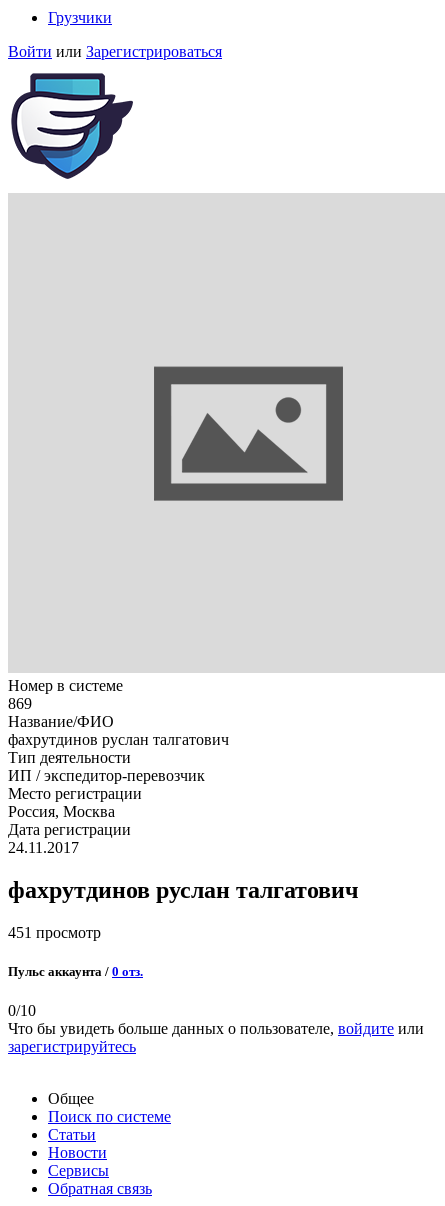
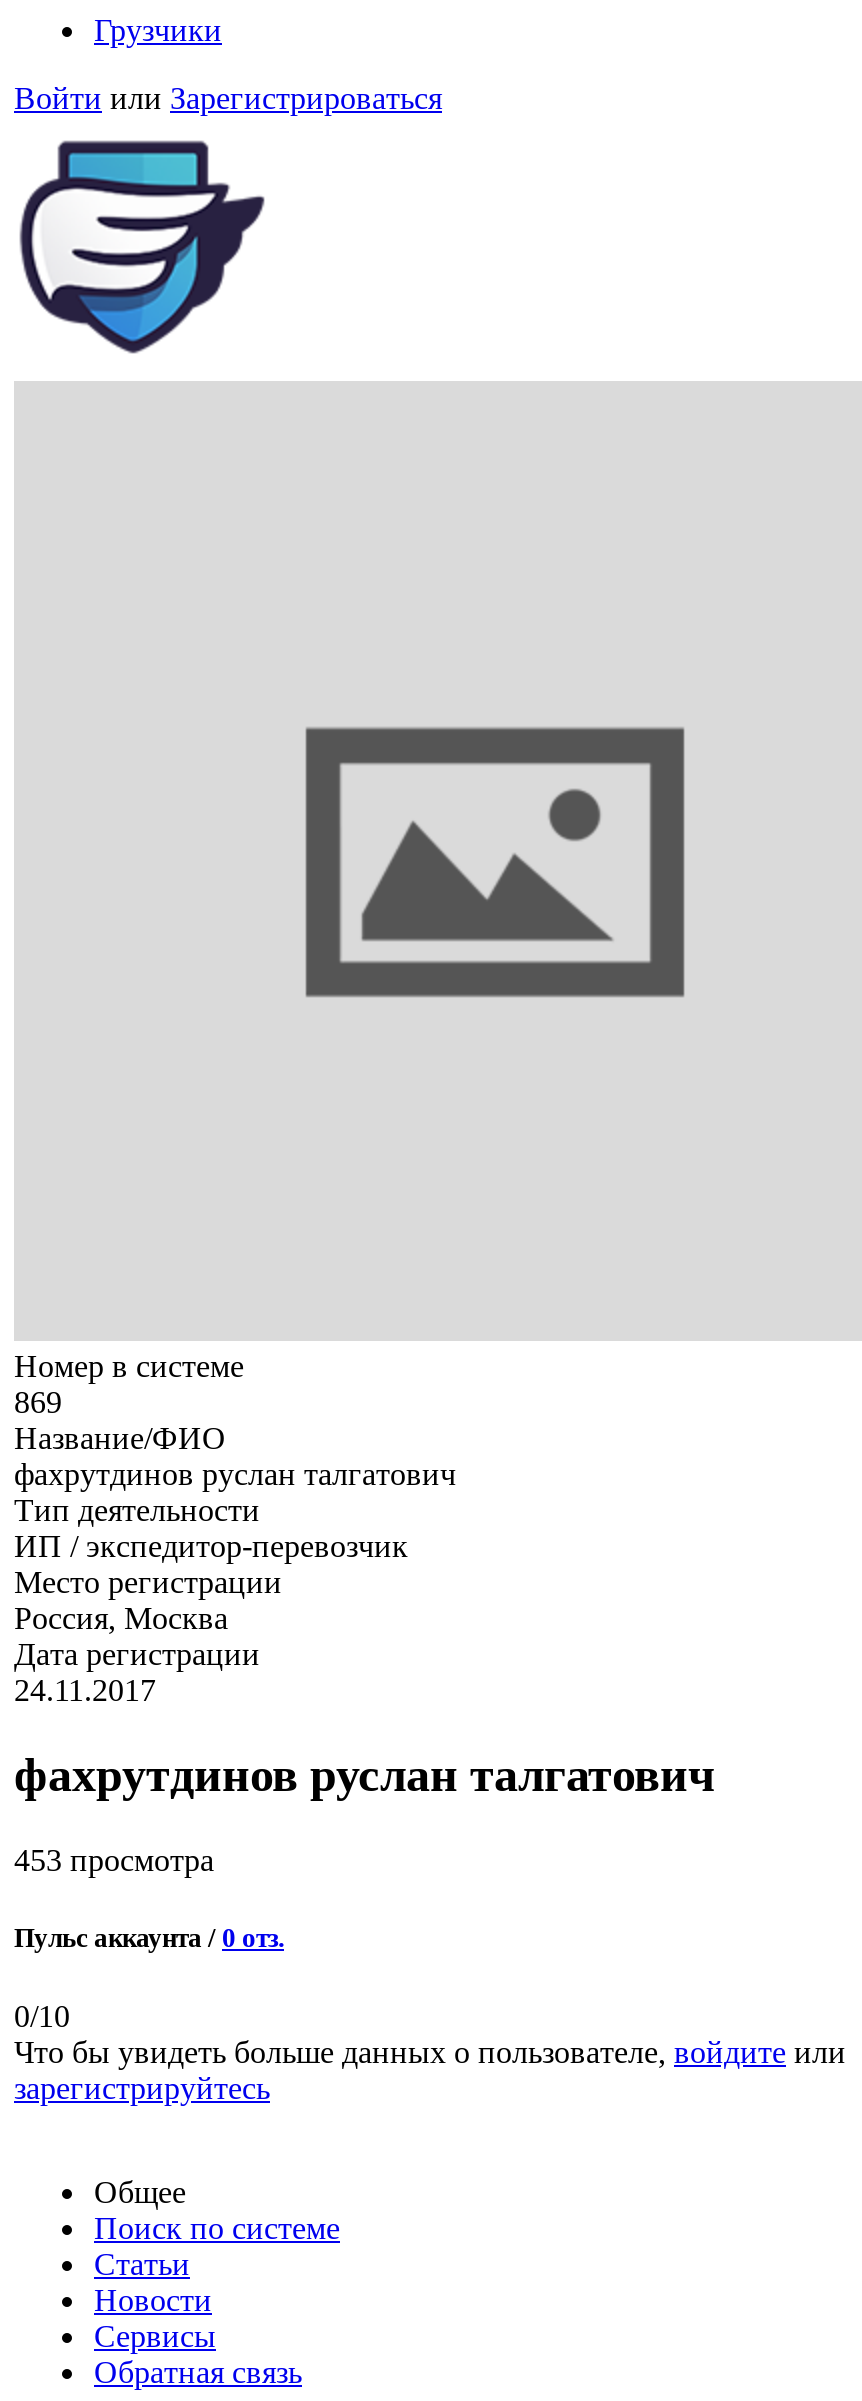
- 451 просмотр
+ 453 просмотра
